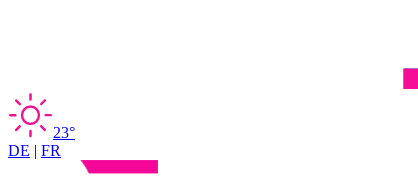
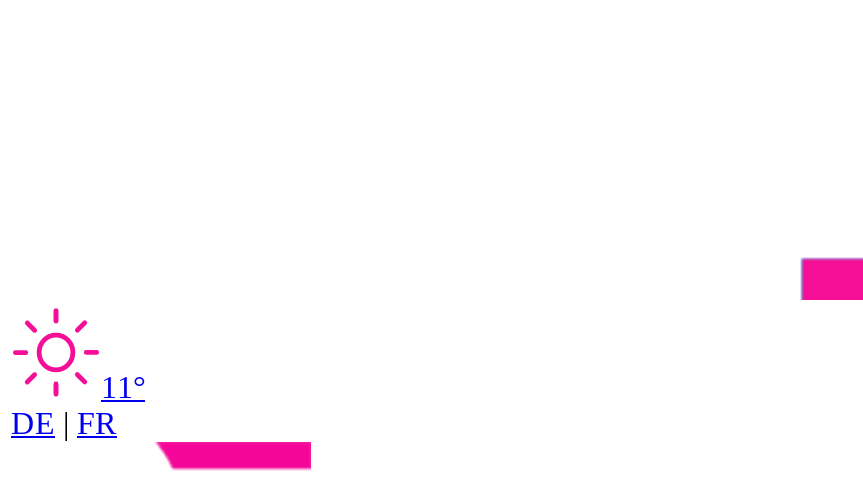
- 23°
+ 11°
